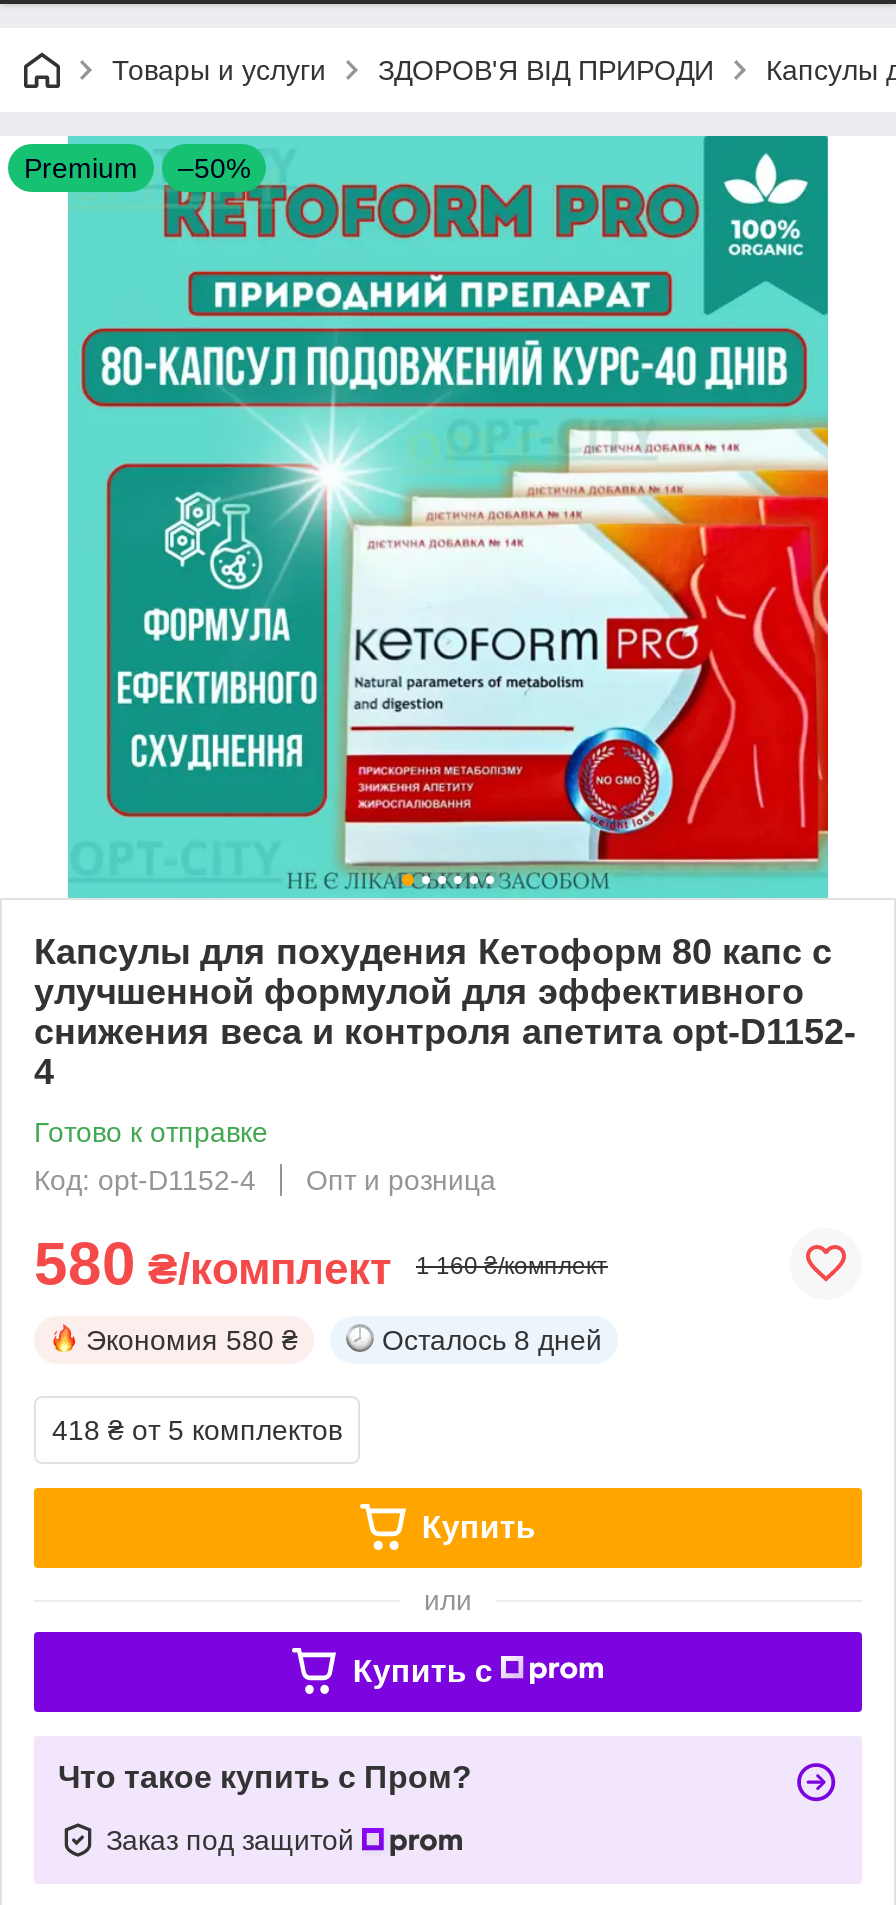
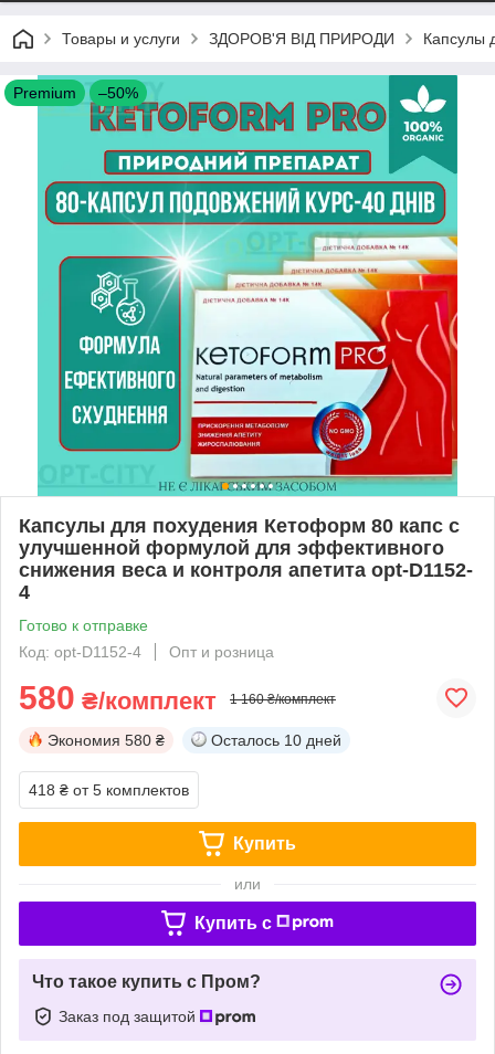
- Осталось 8 дней
+ Осталось 10 дней
